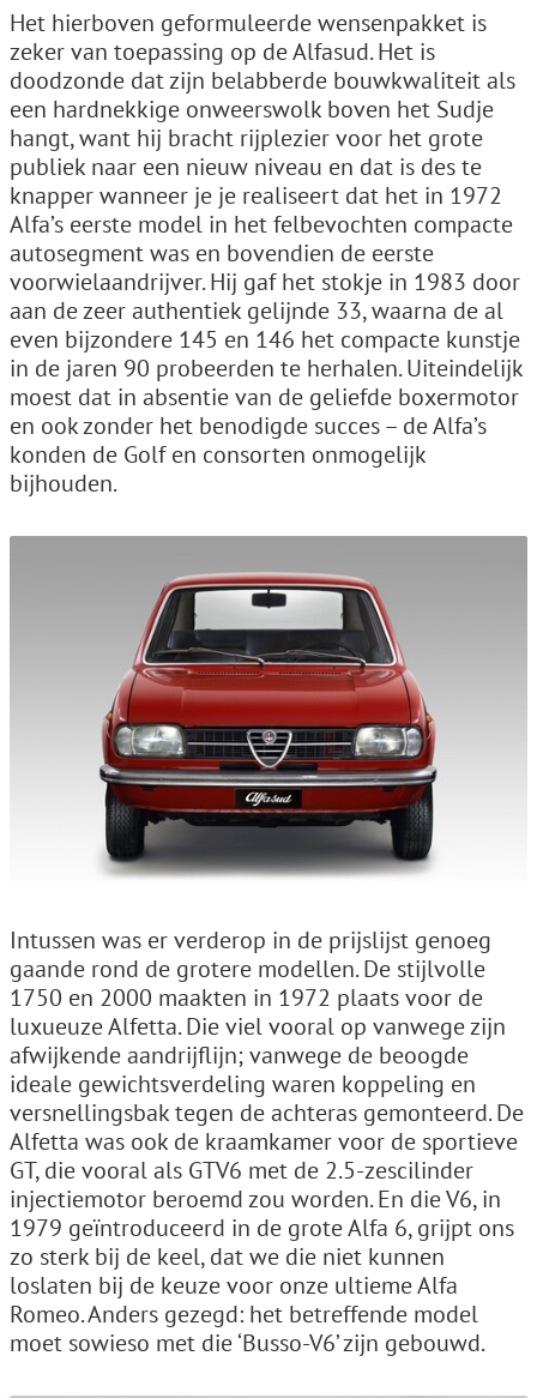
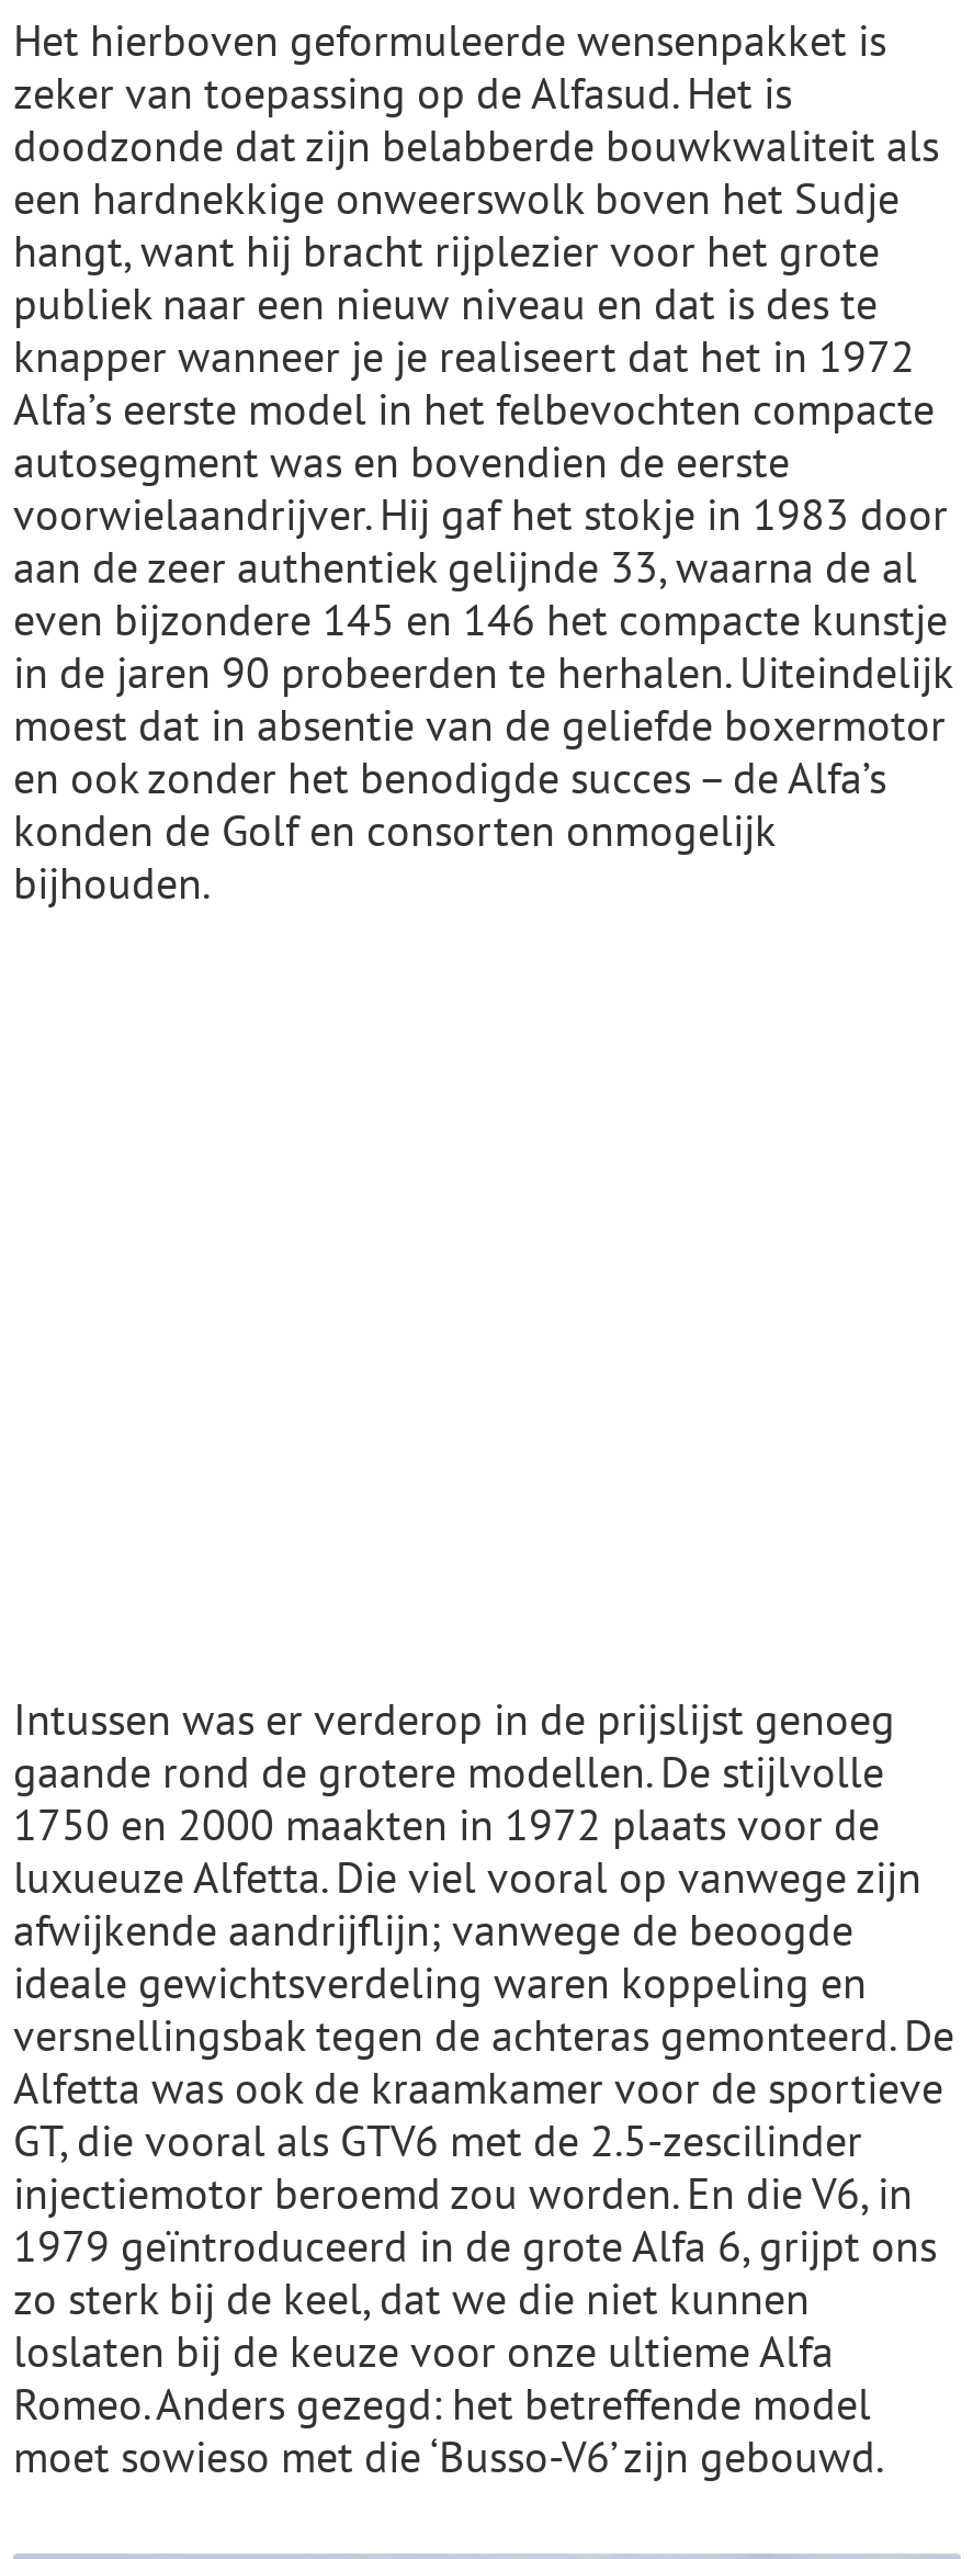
- [image]
